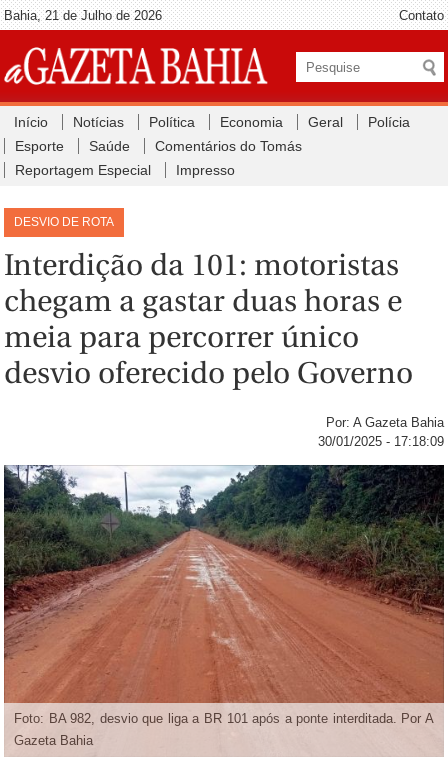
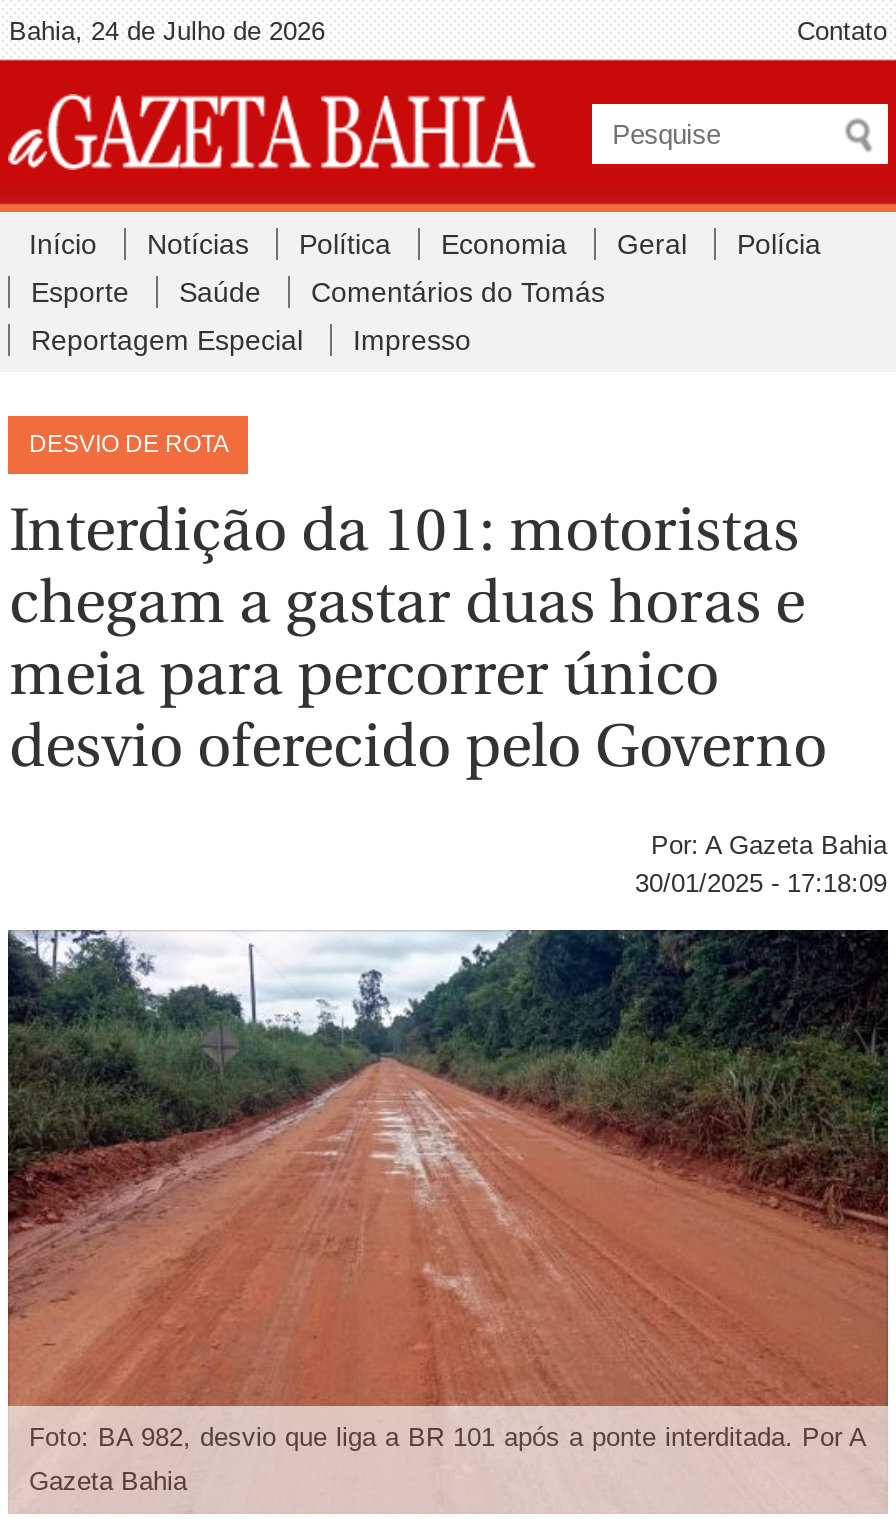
- Bahia, 21 de Julho de 2026
+ Bahia, 24 de Julho de 2026
